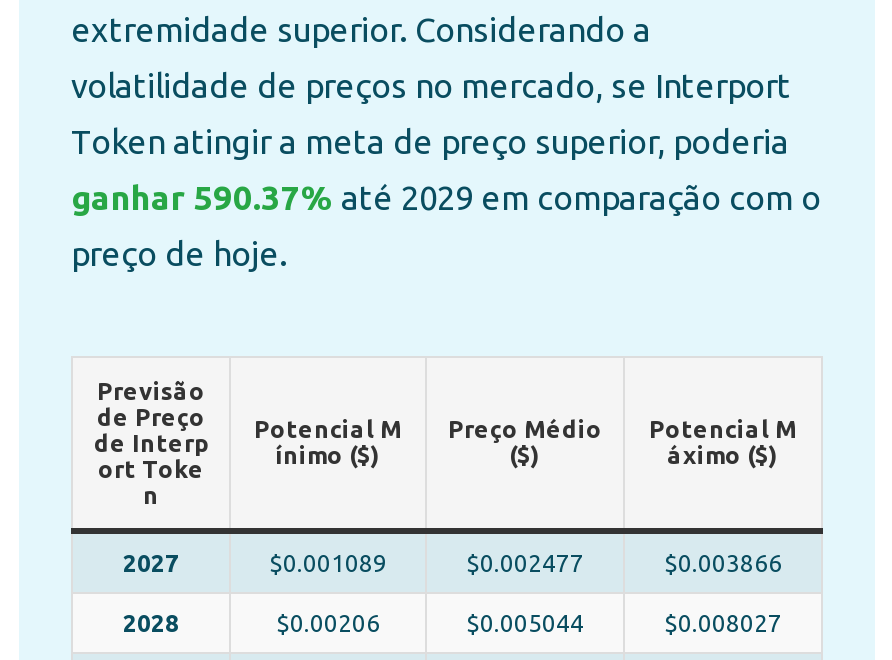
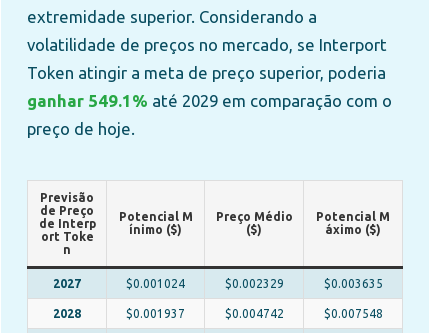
- ganhar 590.37% até 2029 em comparação com o
+ ganhar 549.1% até 2029 em comparação com o

- $0.001089
+ $0.001024

- $0.002477
+ $0.002329

- $0.003866
+ $0.003635

- $0.00206
+ $0.001937

- $0.005044
+ $0.004742

- $0.008027
+ $0.007548
